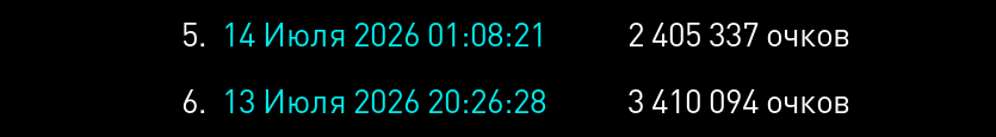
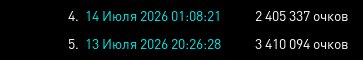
- 5. 14 Июля 2026 01:08:21 2 405 337 очков
+ 4. 14 Июля 2026 01:08:21 2 405 337 очков

- 6. 13 Июля 2026 20:26:28 3 410 094 очков
+ 5. 13 Июля 2026 20:26:28 3 410 094 очков
